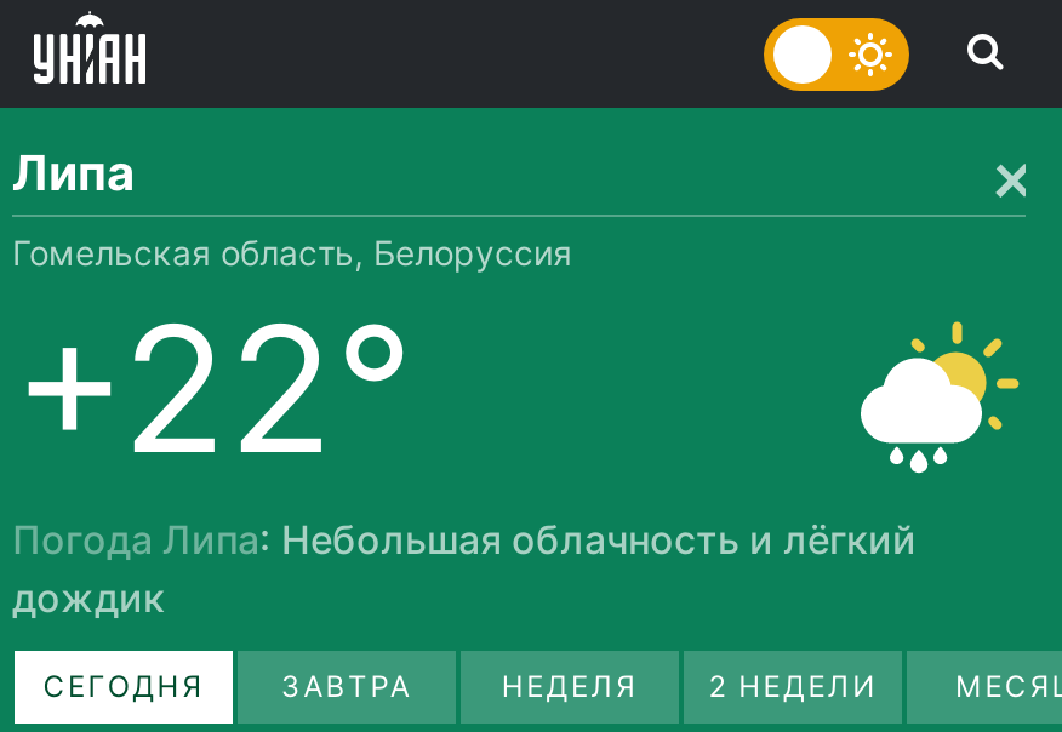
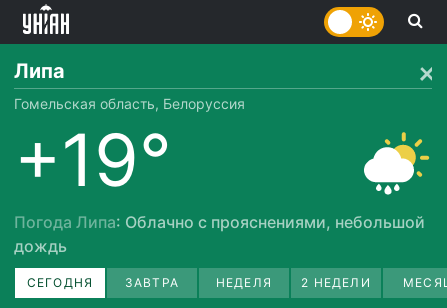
- +22°
- Погода Липа: Небольшая облачность и лёгкий
- дождик
+ +19°
+ Погода Липа: Облачно с прояснениями, небольшой
+ дождь
